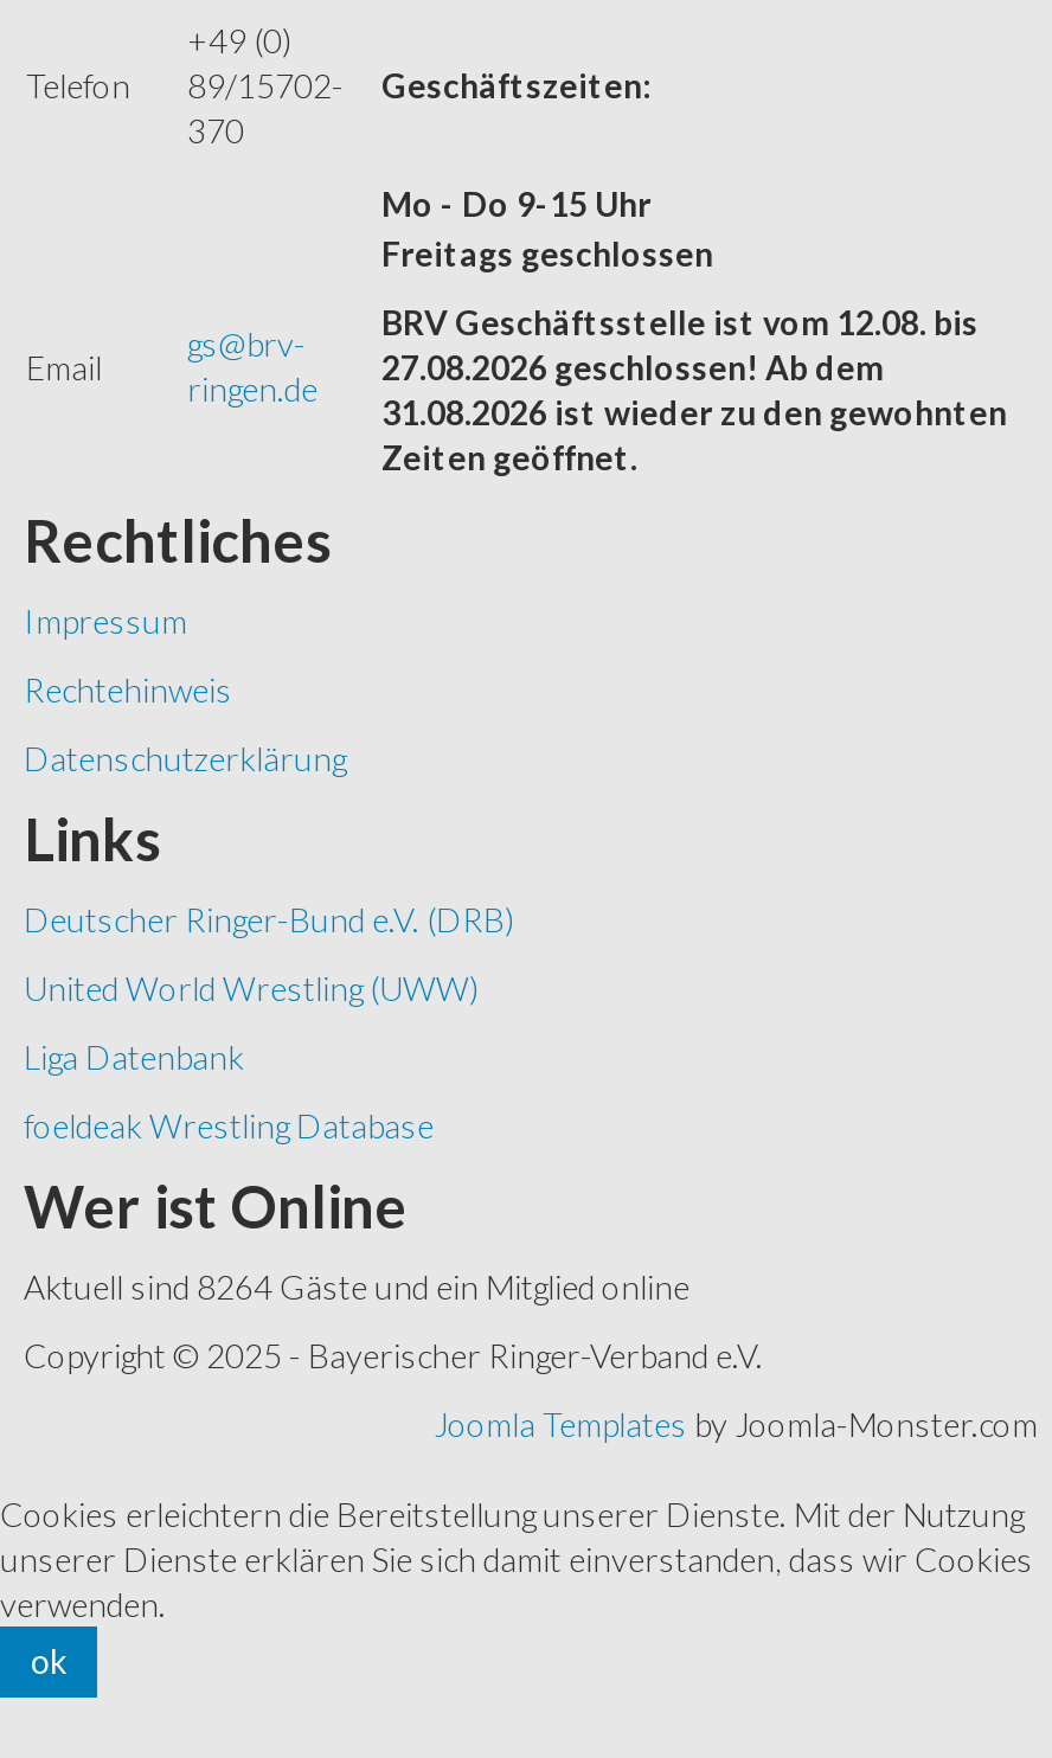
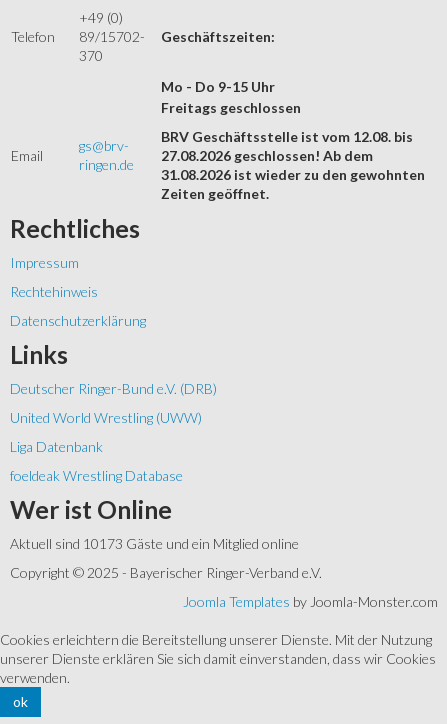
- Aktuell sind 8264 Gäste und ein Mitglied online
+ Aktuell sind 10173 Gäste und ein Mitglied online
